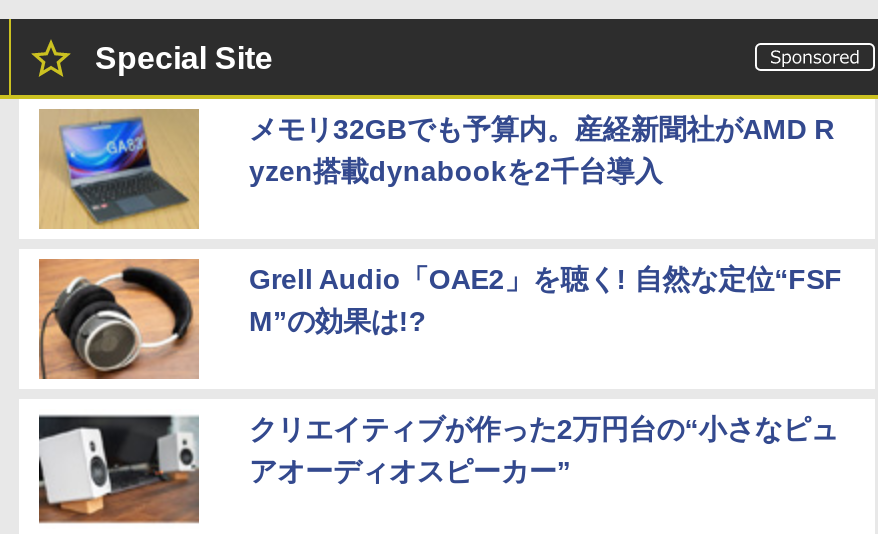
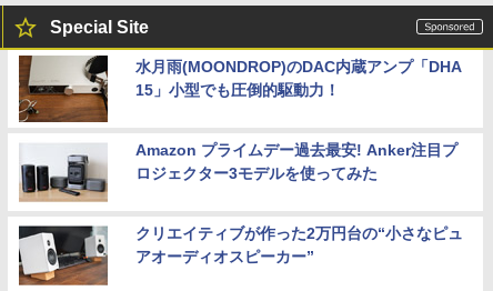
- [image]
- メモリ32GBでも予算内。産経新聞社がAMD R
- yzen搭載dynabookを2千台導入
+ [image]
+ 水月雨(MOONDROP)のDAC内蔵アンプ「DHA
+ 15」小型でも圧倒的駆動力！

- [image]
- Grell Audio「OAE2」を聴く! 自然な定位“FSF
- M”の効果は!?
+ [image]
+ Amazon プライムデー過去最安! Anker注目プ
+ ロジェクター3モデルを使ってみた
